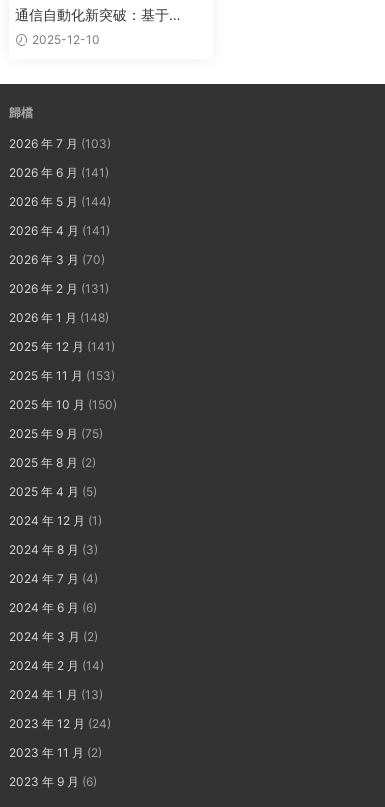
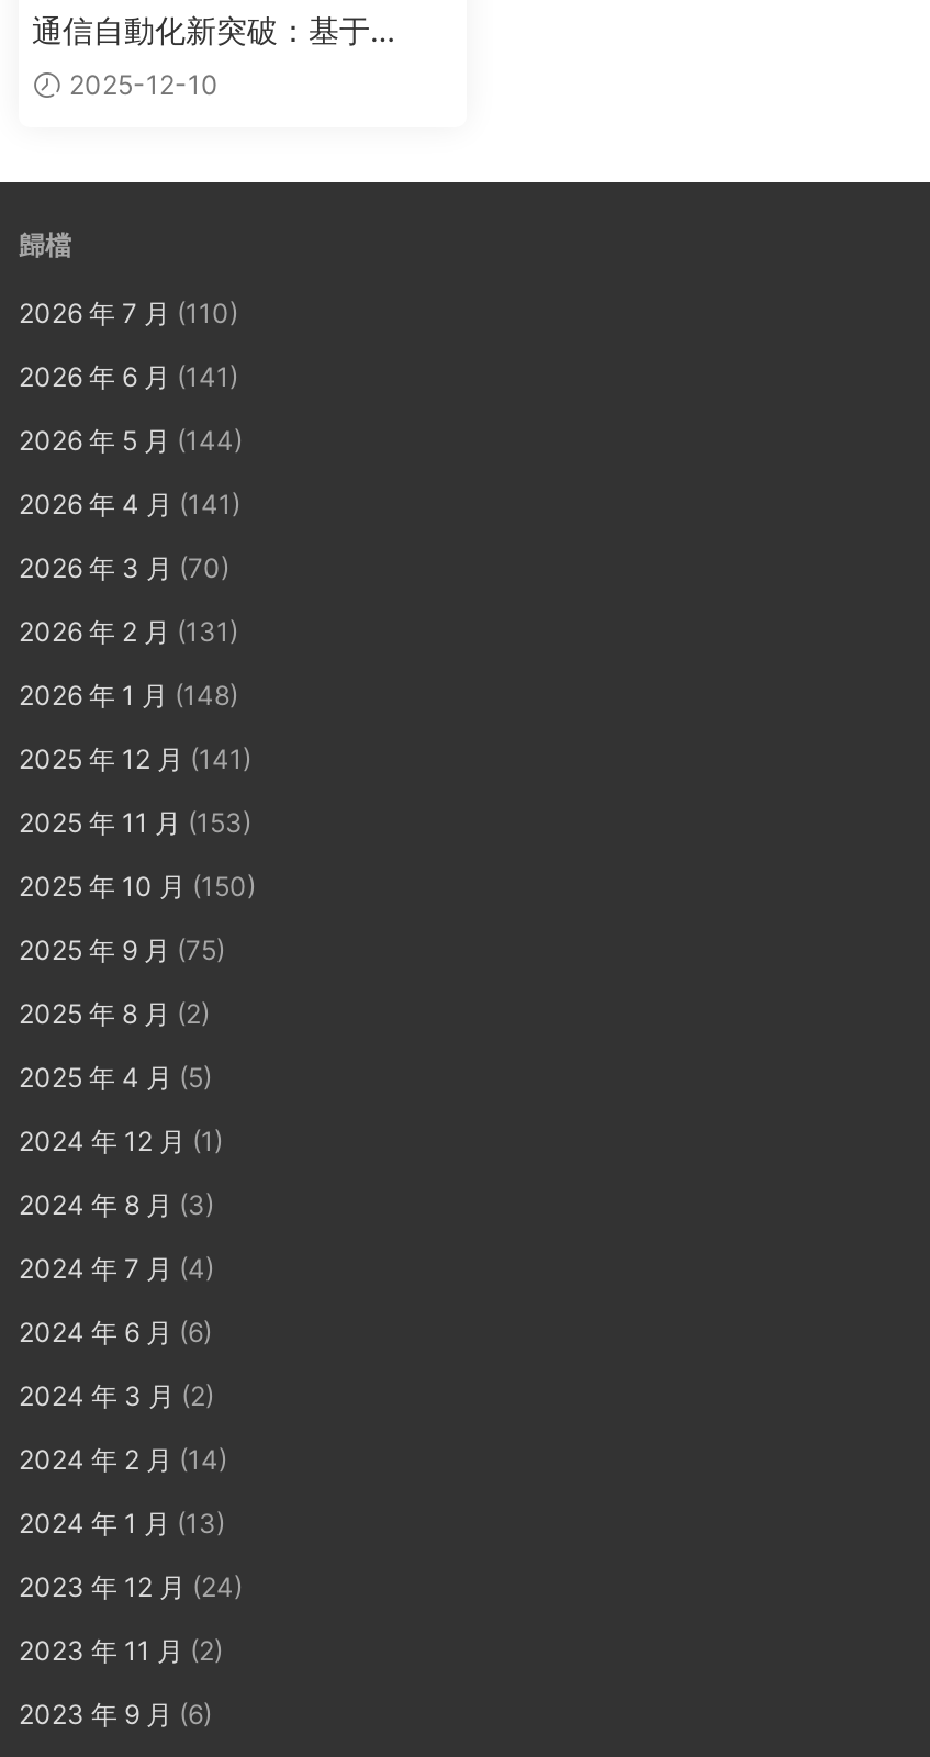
- 2026 年 7 月(103)
+ 2026 年 7 月(110)
